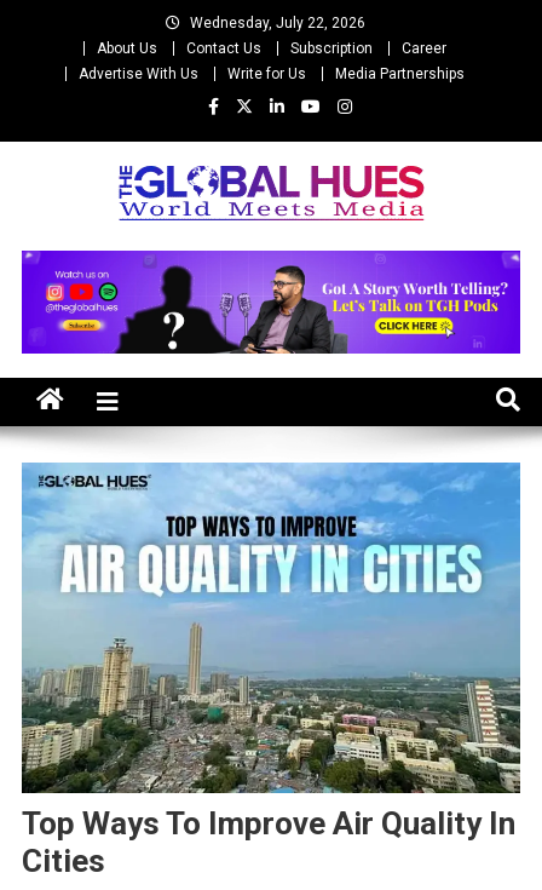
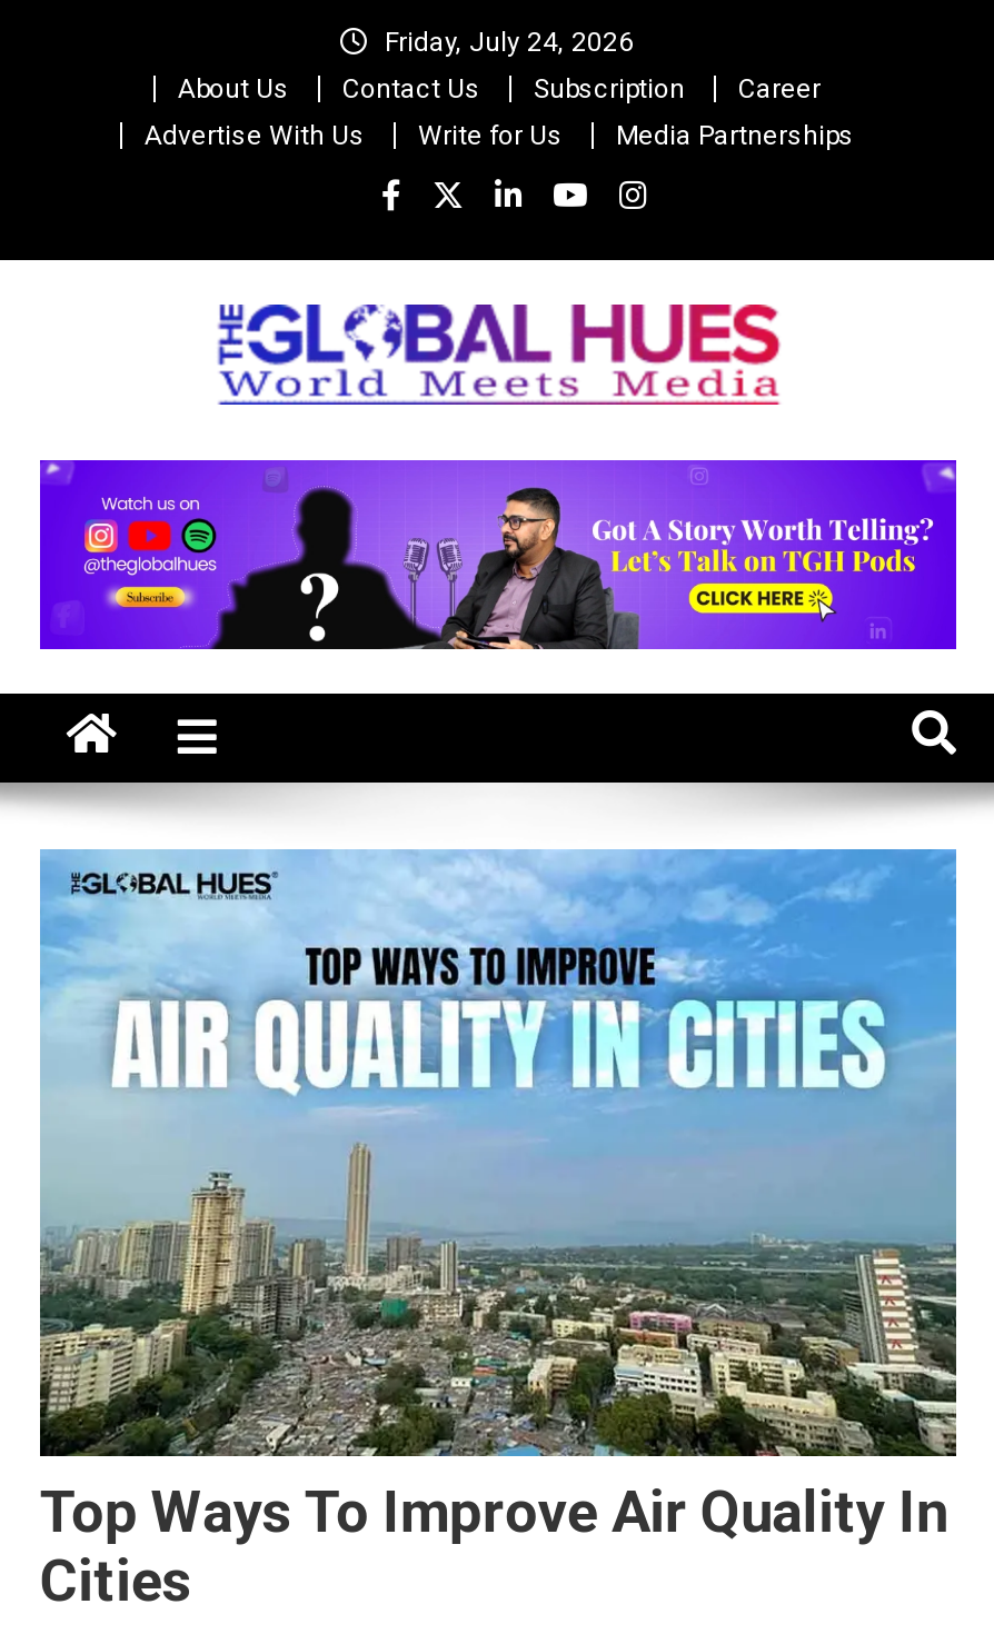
- Wednesday, July 22, 2026
+ Friday, July 24, 2026
